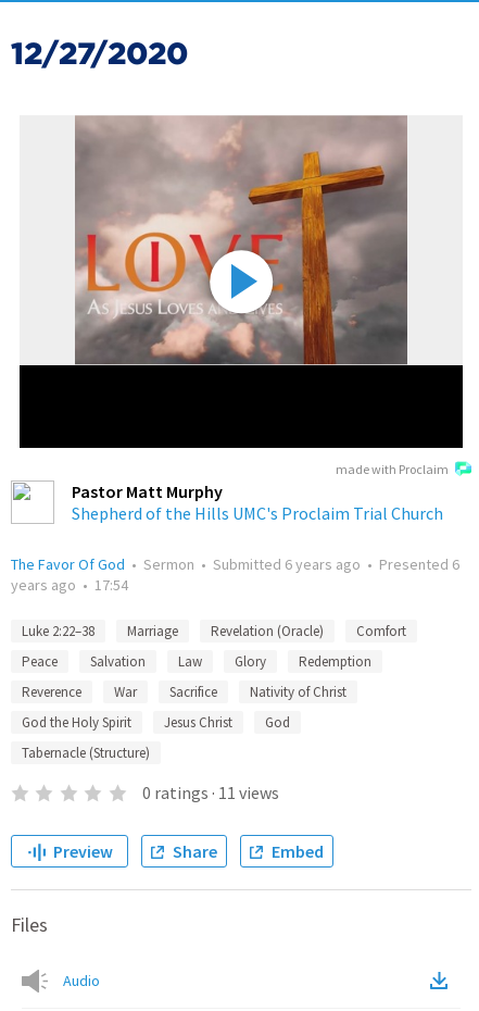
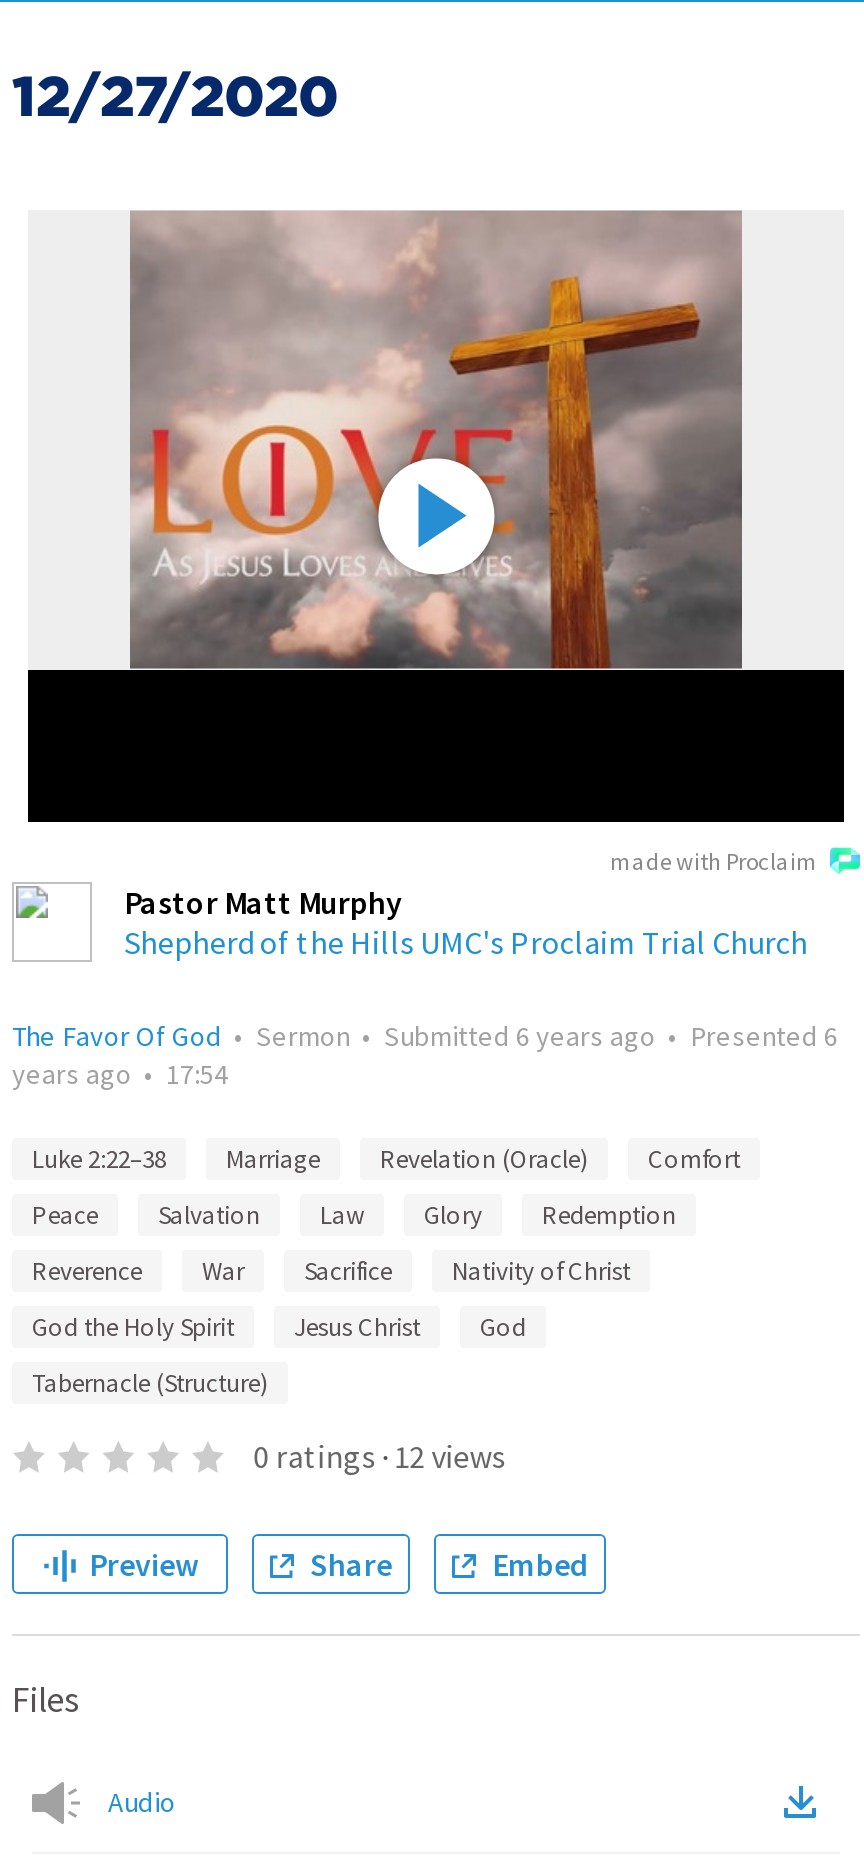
- 0 ratings · 11 views
+ 0 ratings · 12 views
